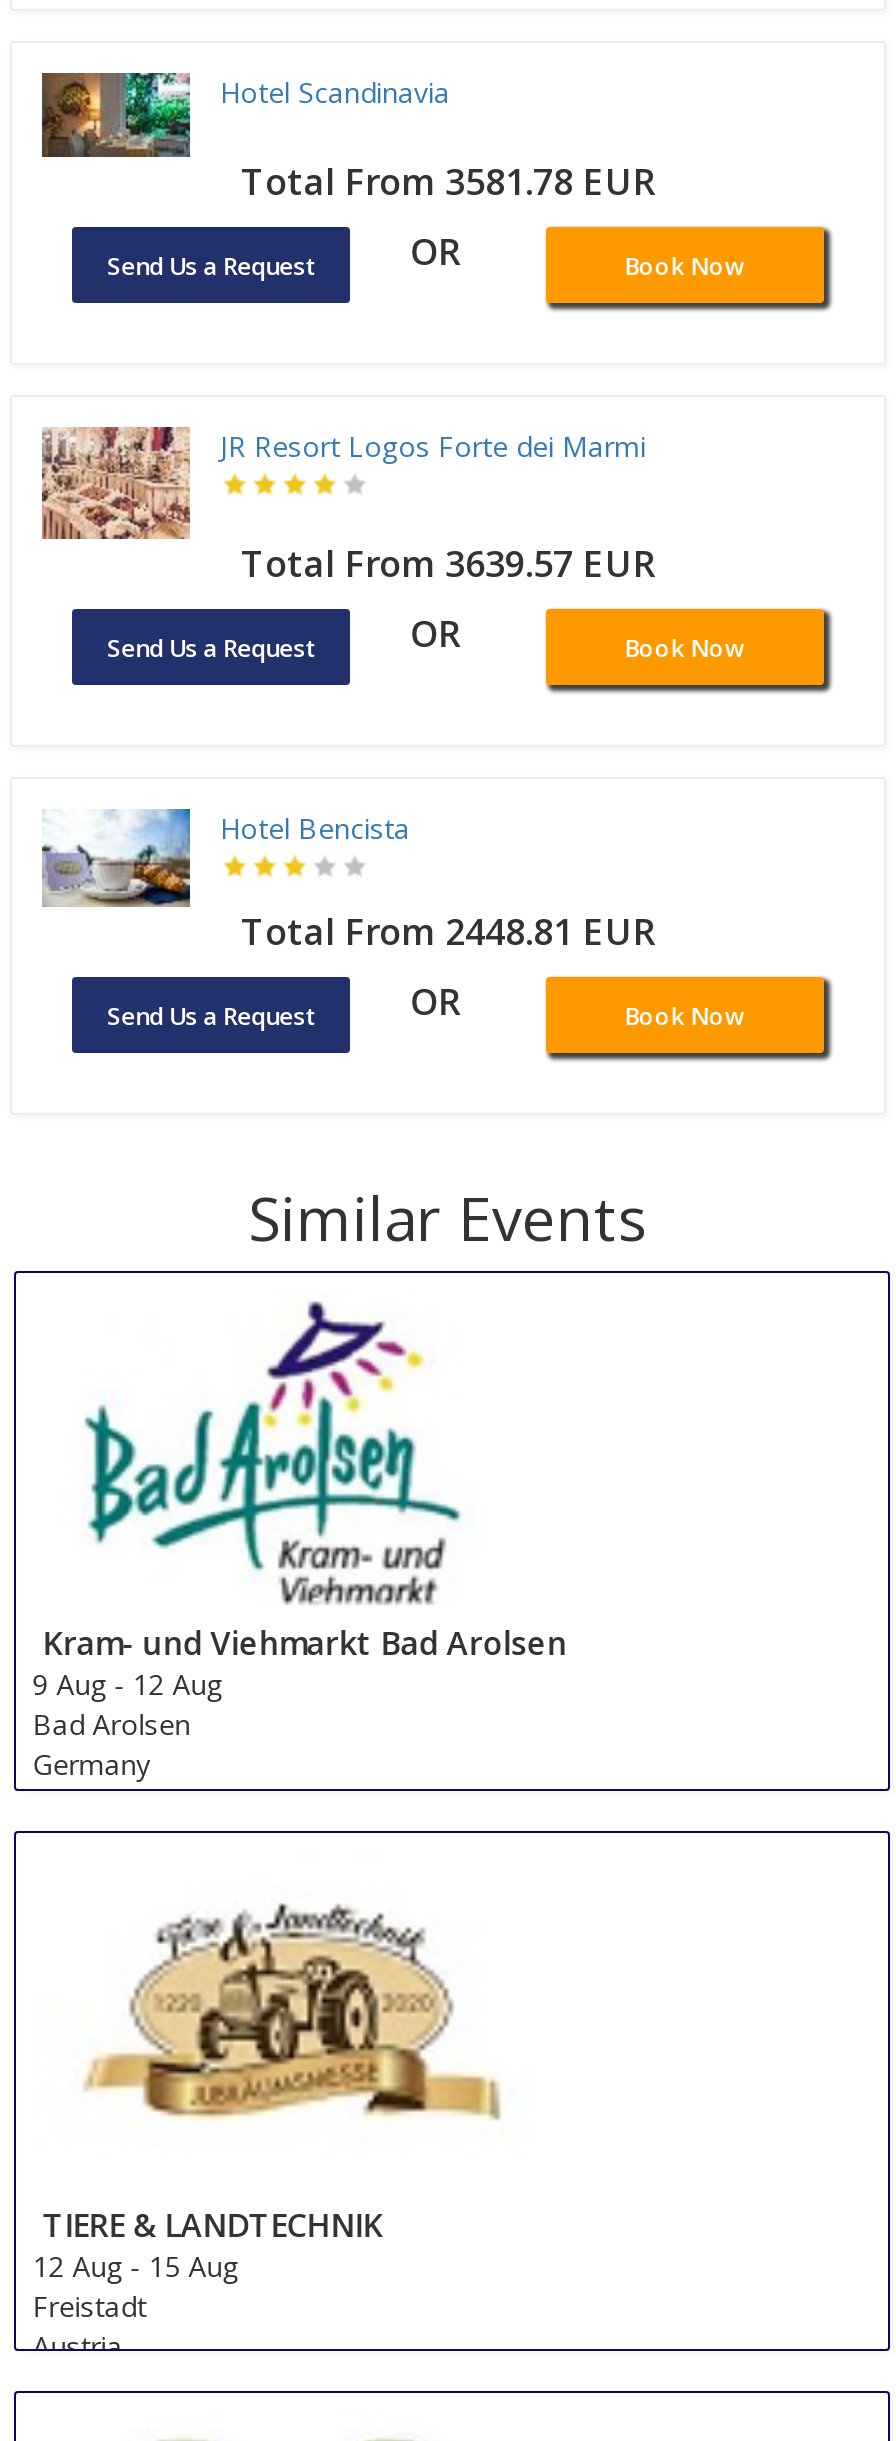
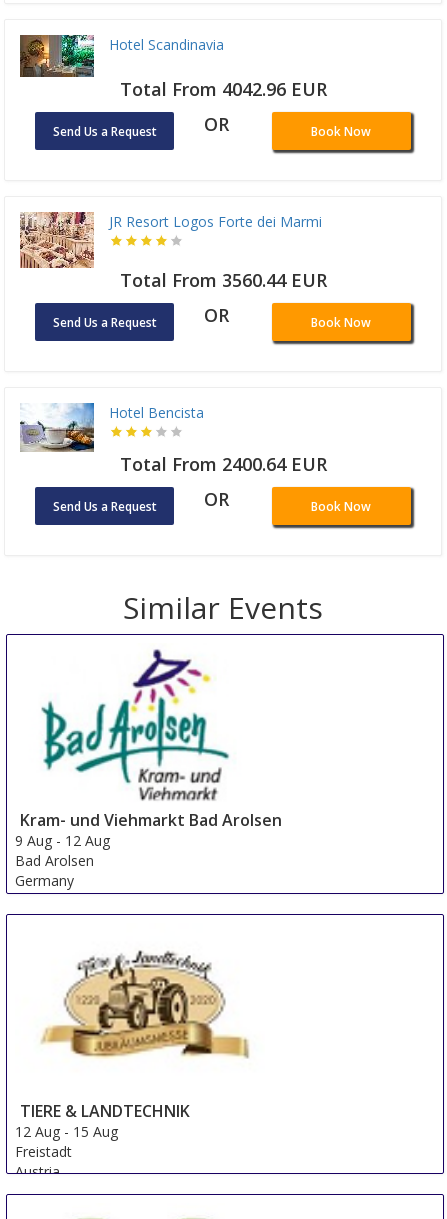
- Total From 3581.78 EUR
+ Total From 4042.96 EUR

- Total From 3639.57 EUR
+ Total From 3560.44 EUR

- Total From 2448.81 EUR
+ Total From 2400.64 EUR
